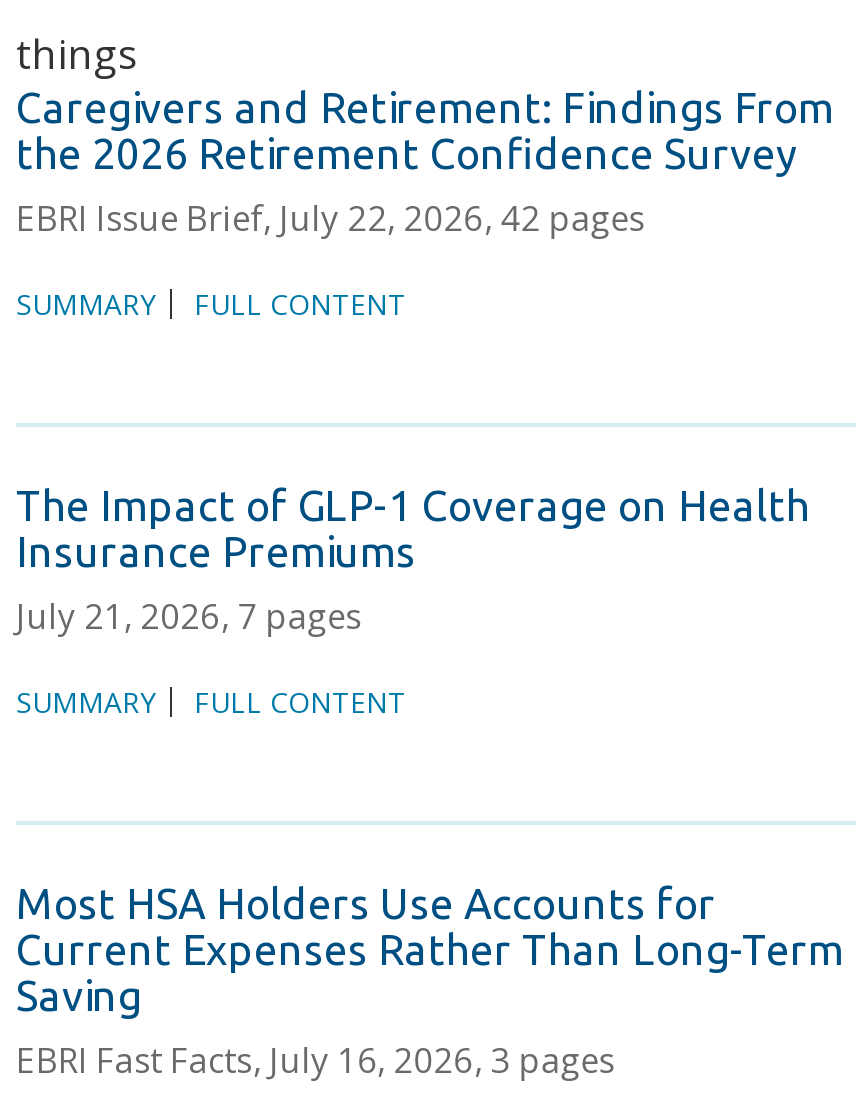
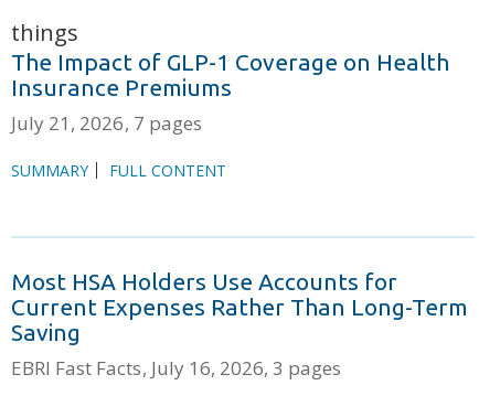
- Caregivers and Retirement: Findings From
- the 2026 Retirement Confidence Survey
- EBRI Issue Brief July 22, 2026 42 pages
- SUMMARY
- FULL CONTENT
